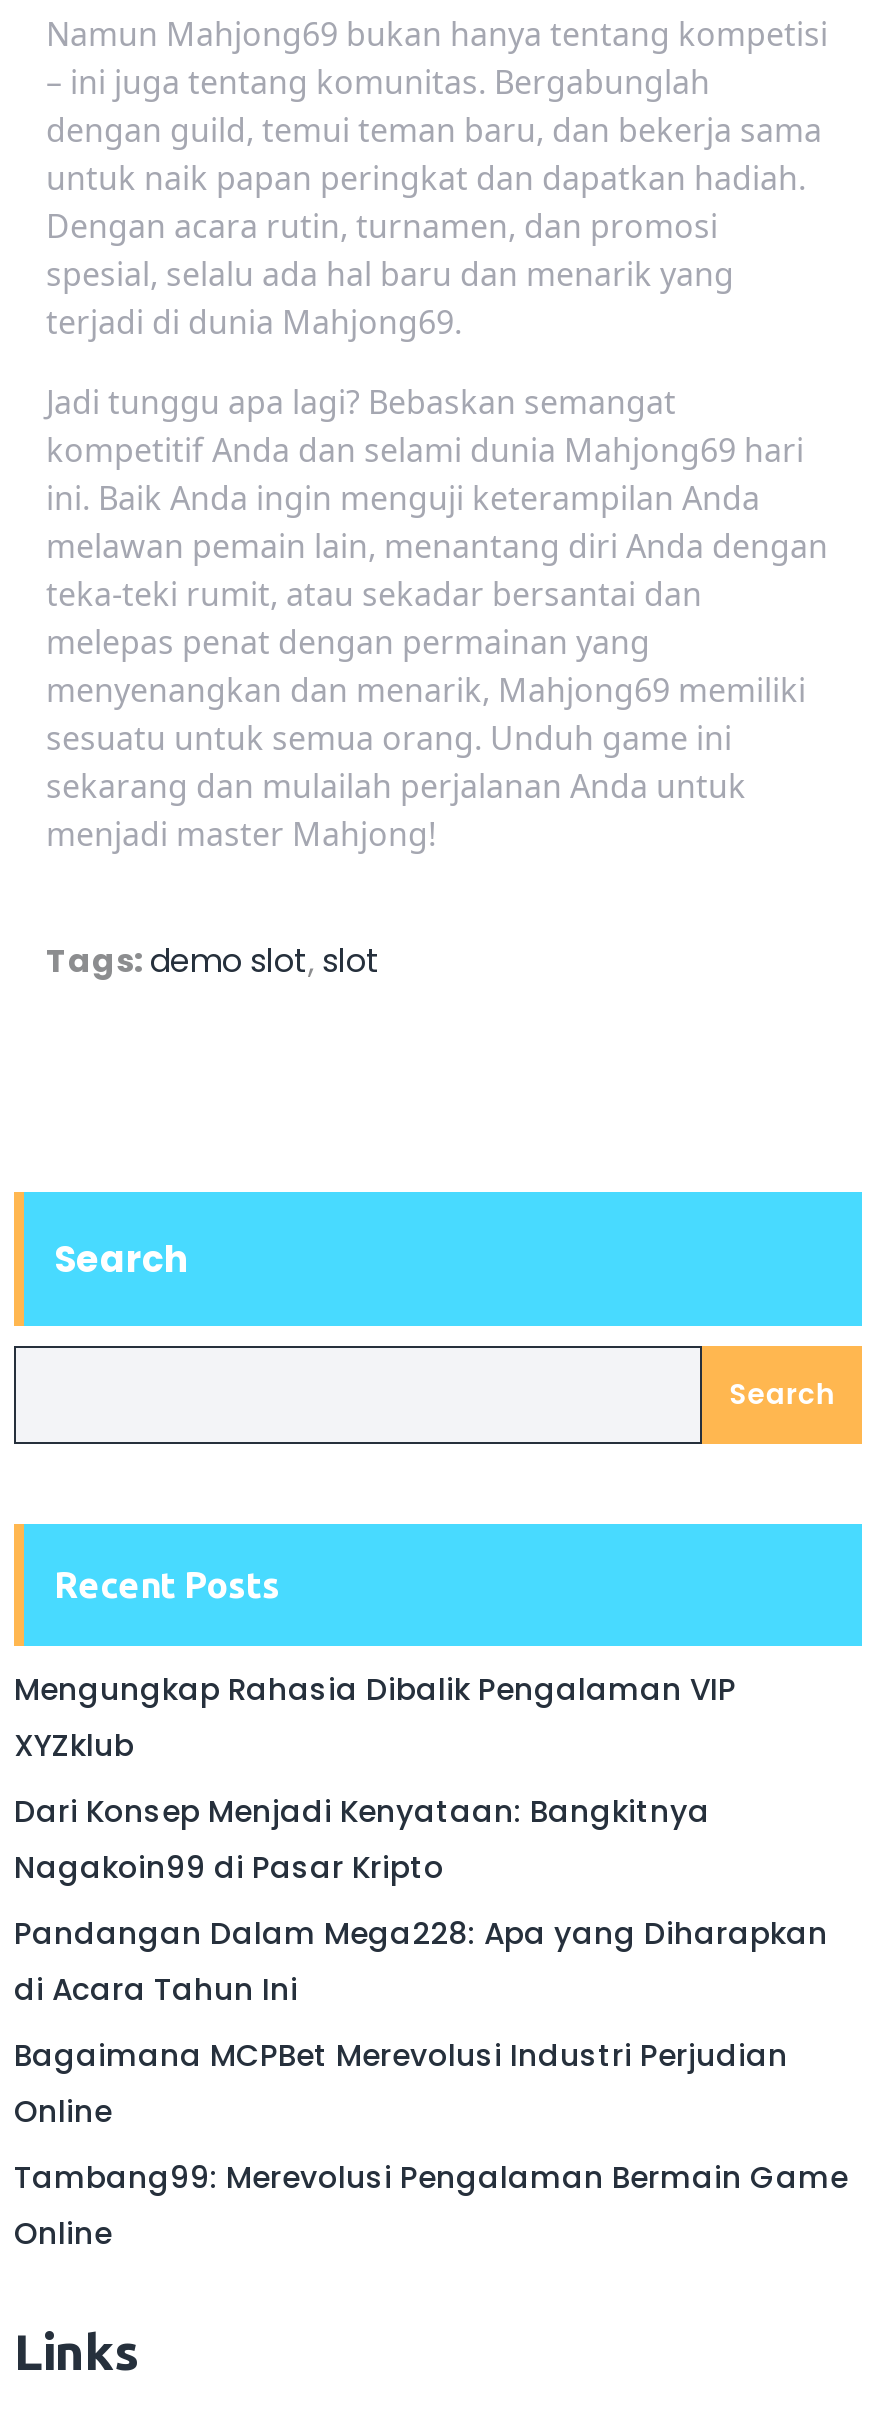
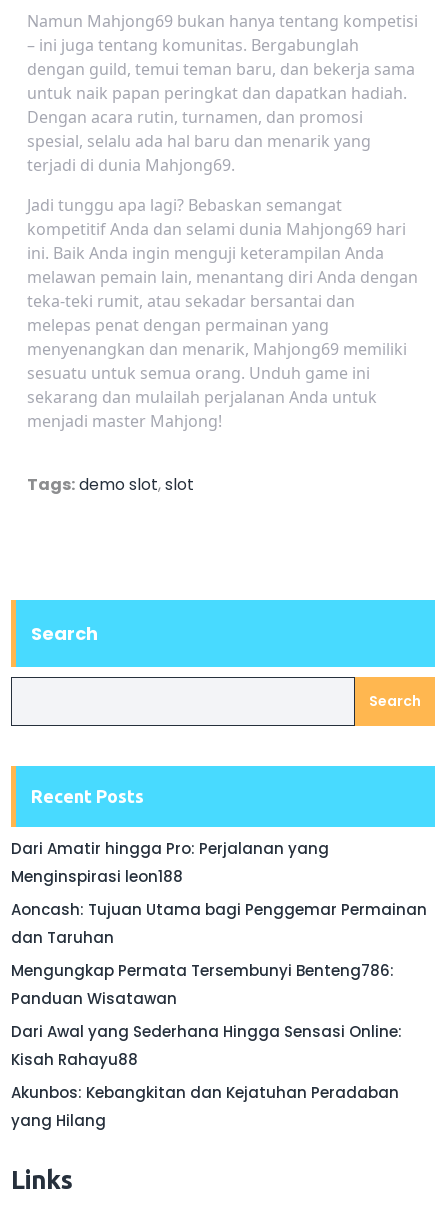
- Mengungkap Rahasia Dibalik Pengalaman VIP
- XYZklub
+ Dari Amatir hingga Pro: Perjalanan yang
+ Menginspirasi leon188

- Dari Konsep Menjadi Kenyataan: Bangkitnya
- Nagakoin99 di Pasar Kripto
+ Aoncash: Tujuan Utama bagi Penggemar Permainan
+ dan Taruhan

- Pandangan Dalam Mega228: Apa yang Diharapkan
- di Acara Tahun Ini
+ Mengungkap Permata Tersembunyi Benteng786:
+ Panduan Wisatawan

- Bagaimana MCPBet Merevolusi Industri Perjudian
- Online
+ Dari Awal yang Sederhana Hingga Sensasi Online:
+ Kisah Rahayu88

- Tambang99: Merevolusi Pengalaman Bermain Game
- Online
+ Akunbos: Kebangkitan dan Kejatuhan Peradaban
+ yang Hilang
